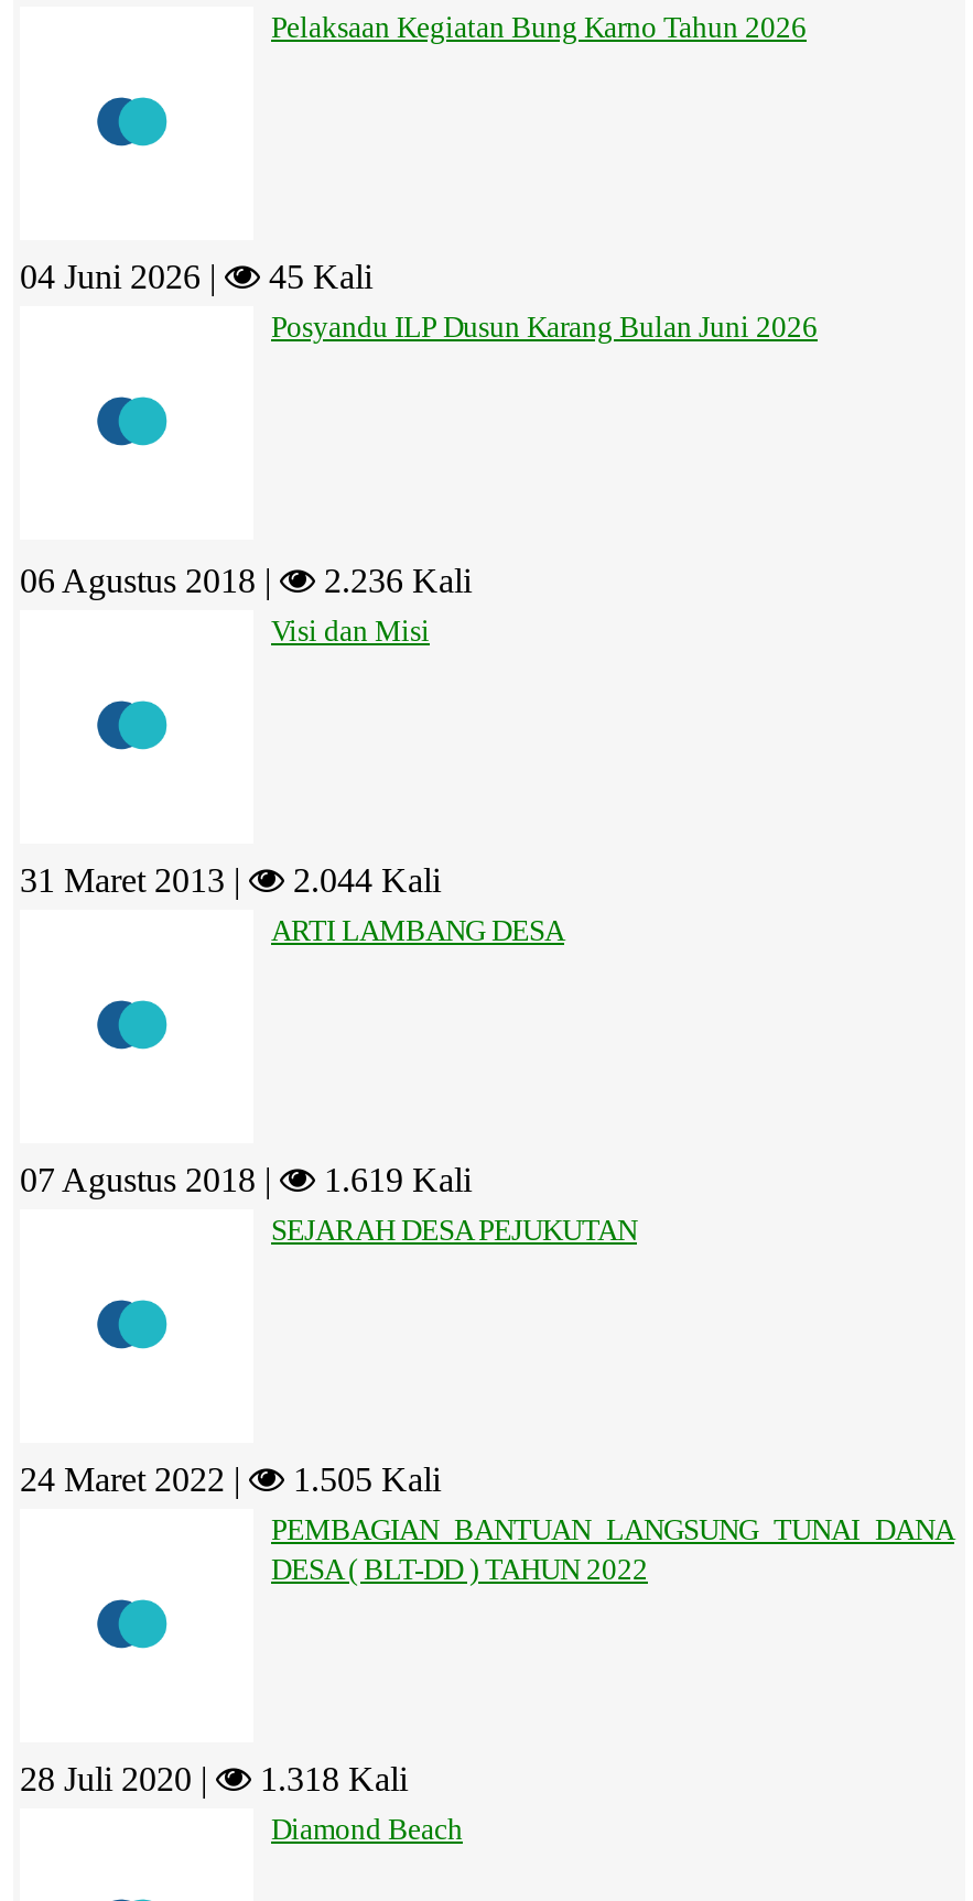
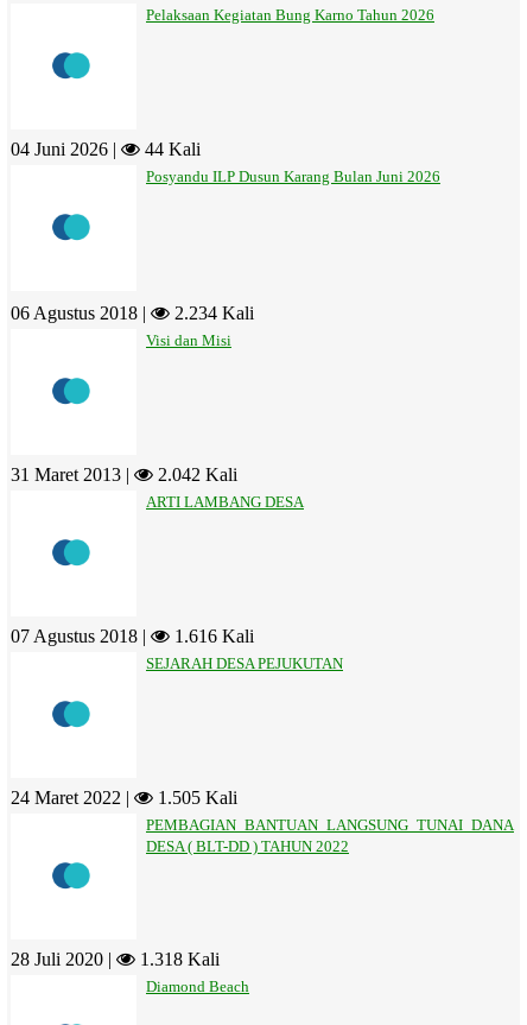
- 45 Kali
+ 44 Kali

- 2.236 Kali
+ 2.234 Kali

- 2.044 Kali
+ 2.042 Kali

- 1.619 Kali
+ 1.616 Kali
